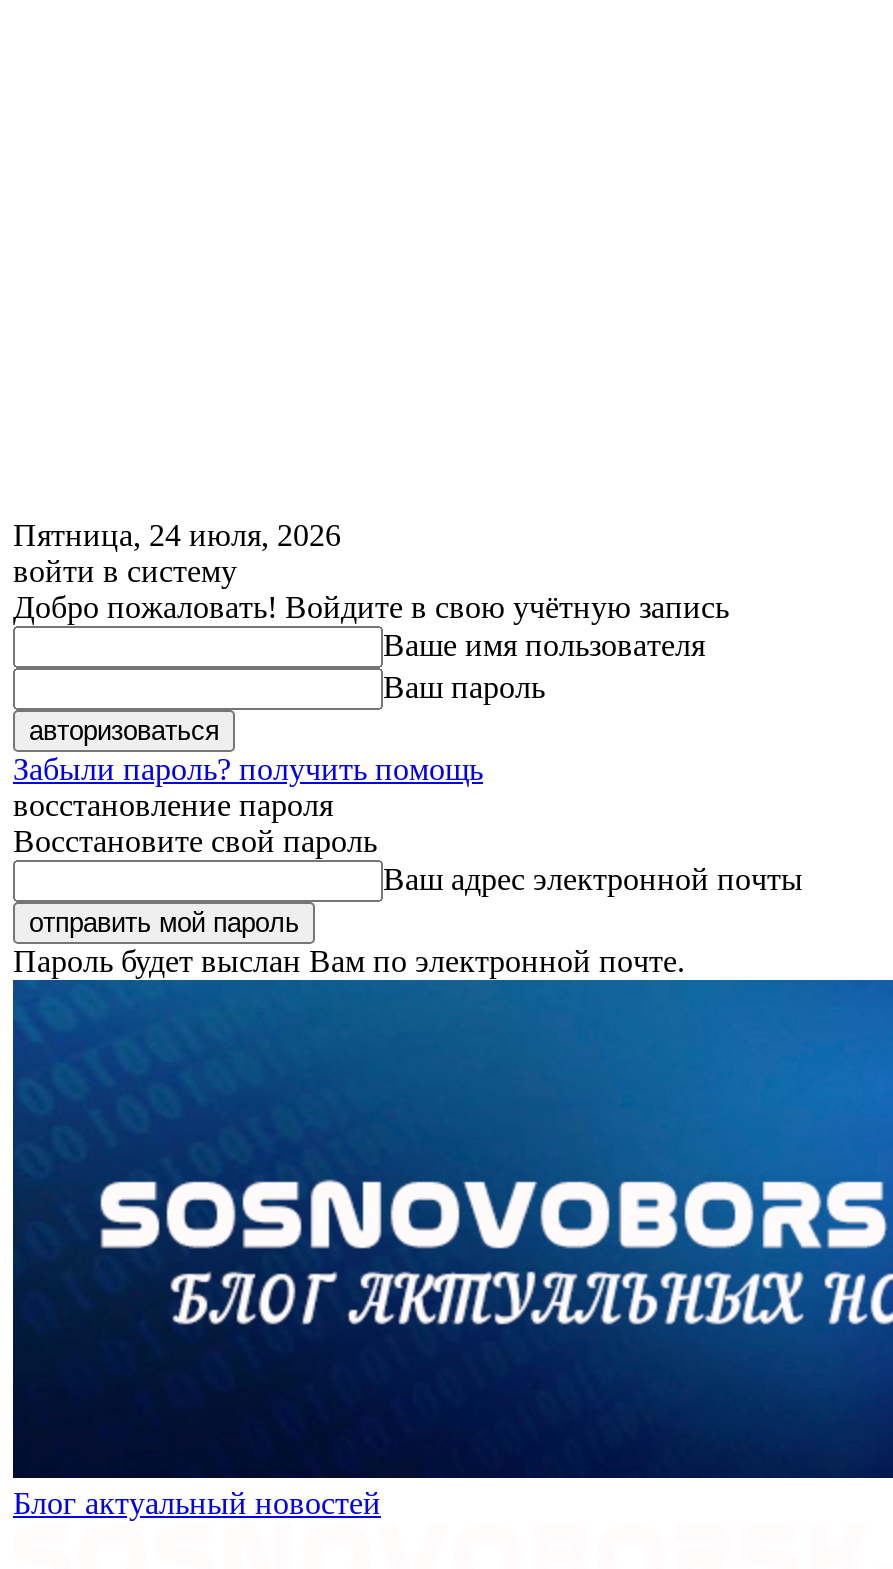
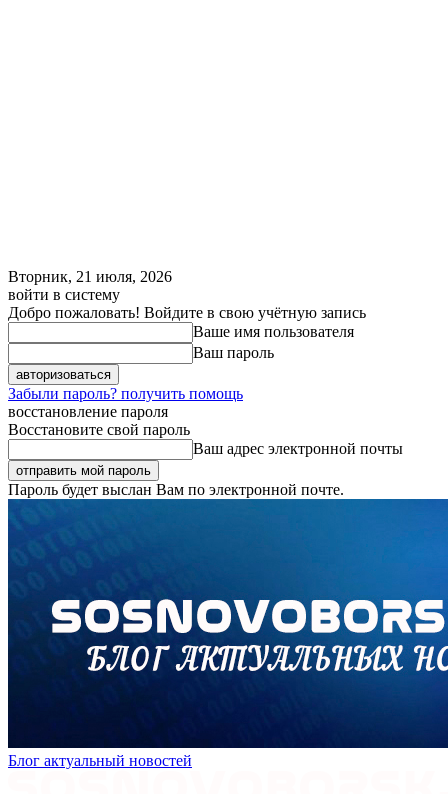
- Пятница, 24 июля, 2026
+ Вторник, 21 июля, 2026
